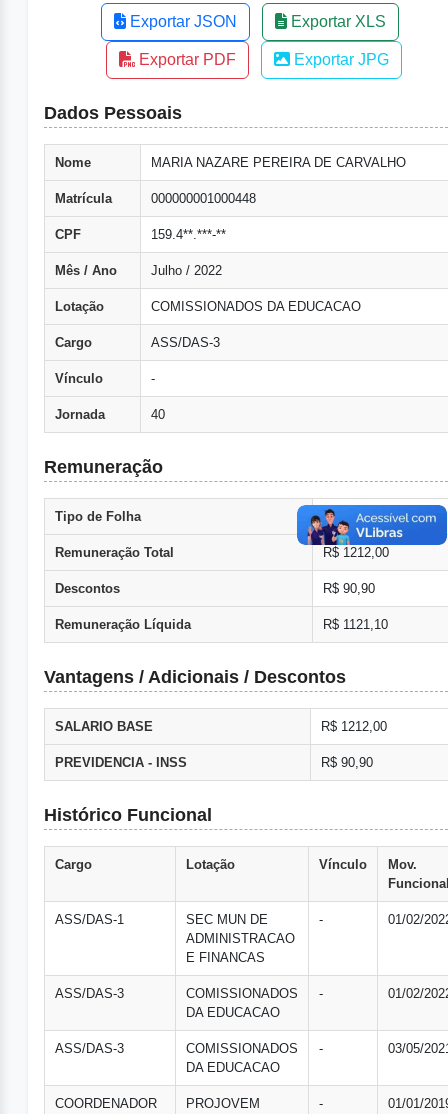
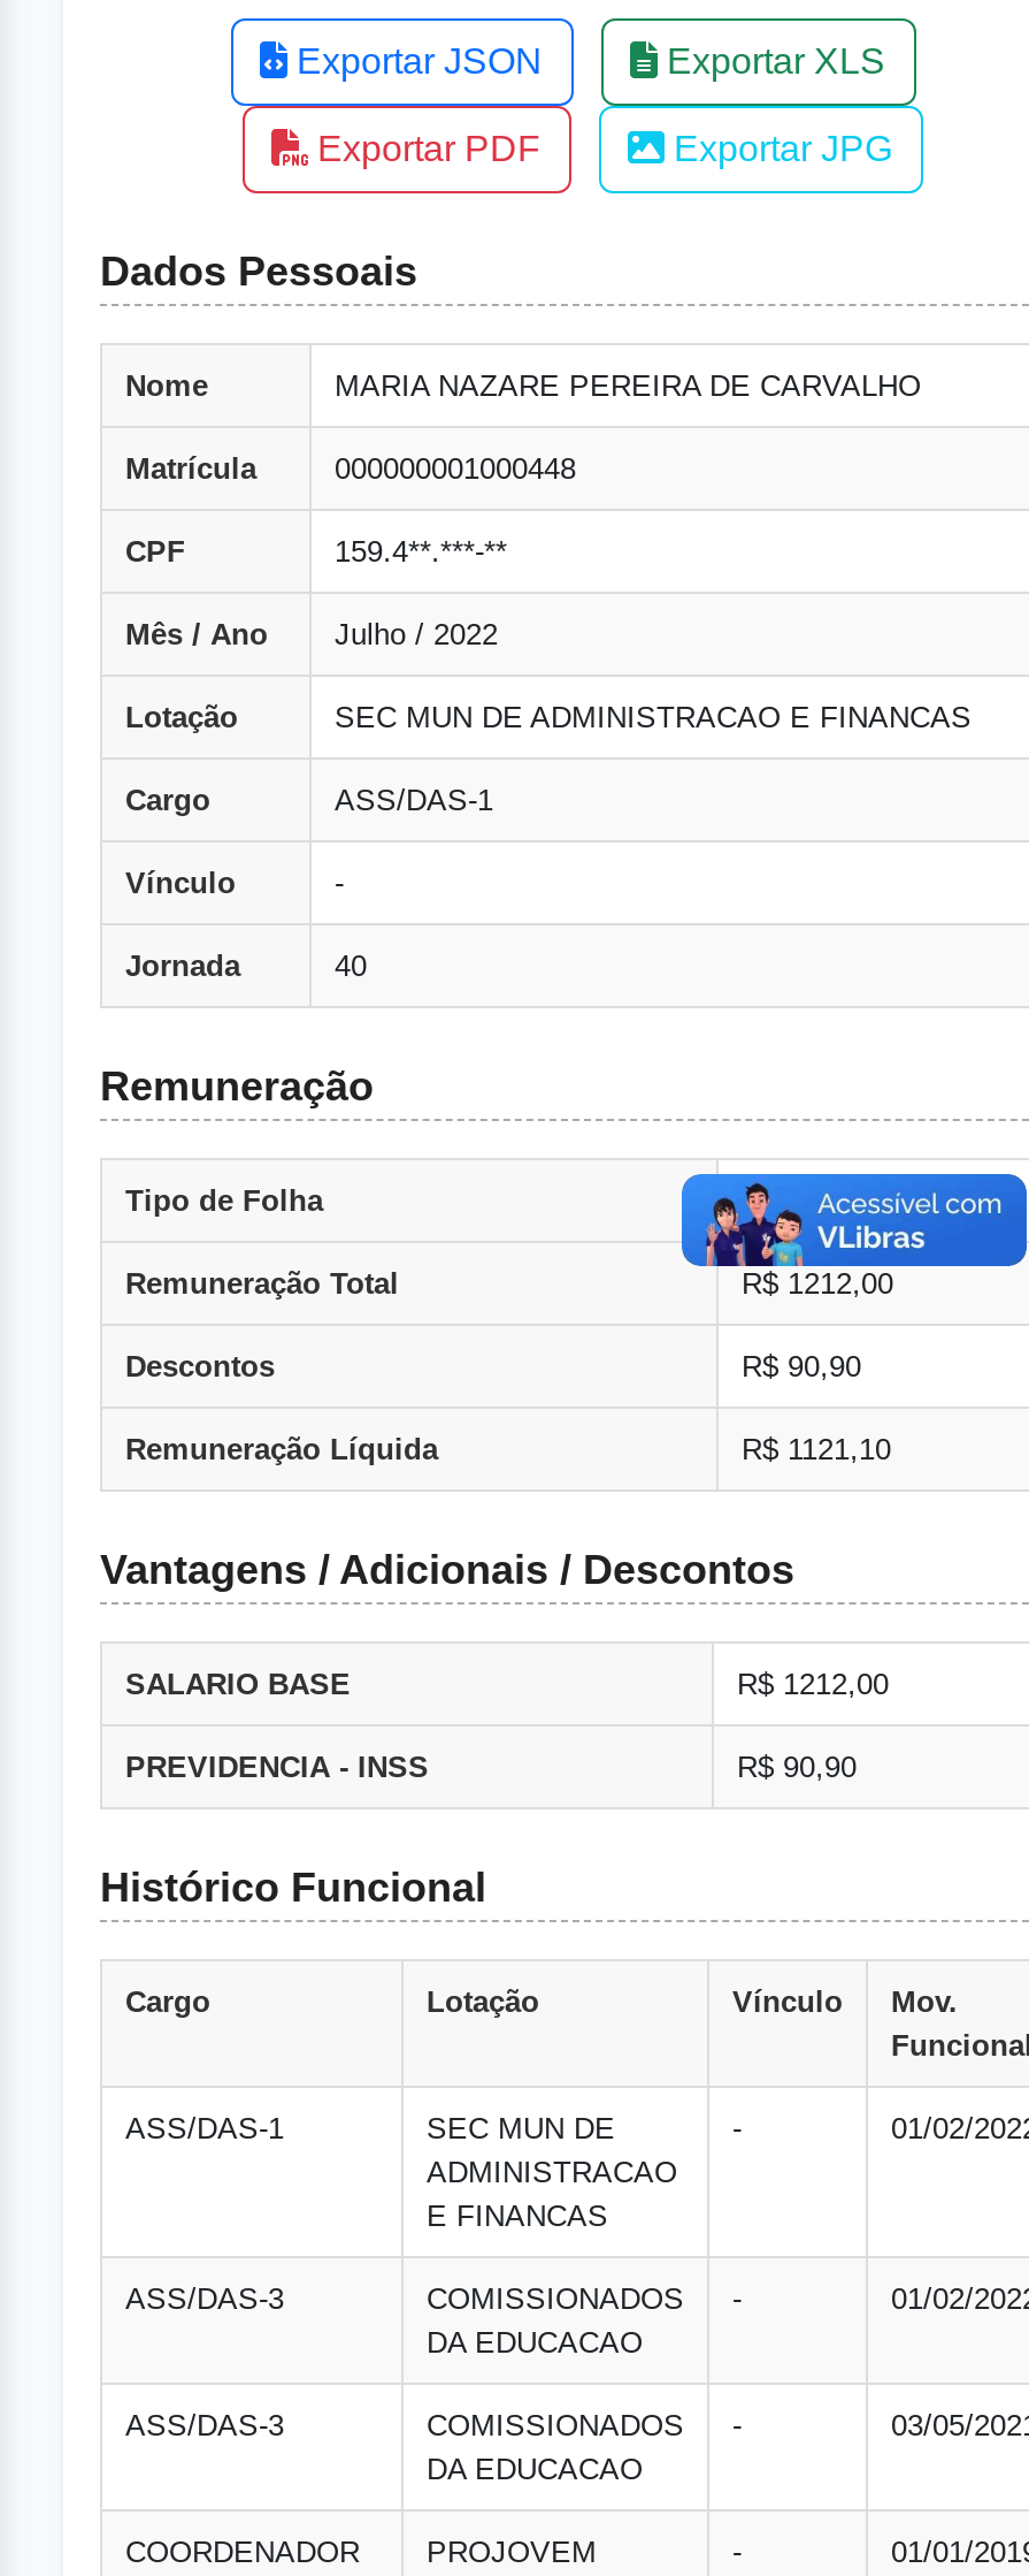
- COMISSIONADOS DA EDUCACAO
+ SEC MUN DE ADMINISTRACAO E FINANCAS

- ASS/DAS-3
+ ASS/DAS-1
